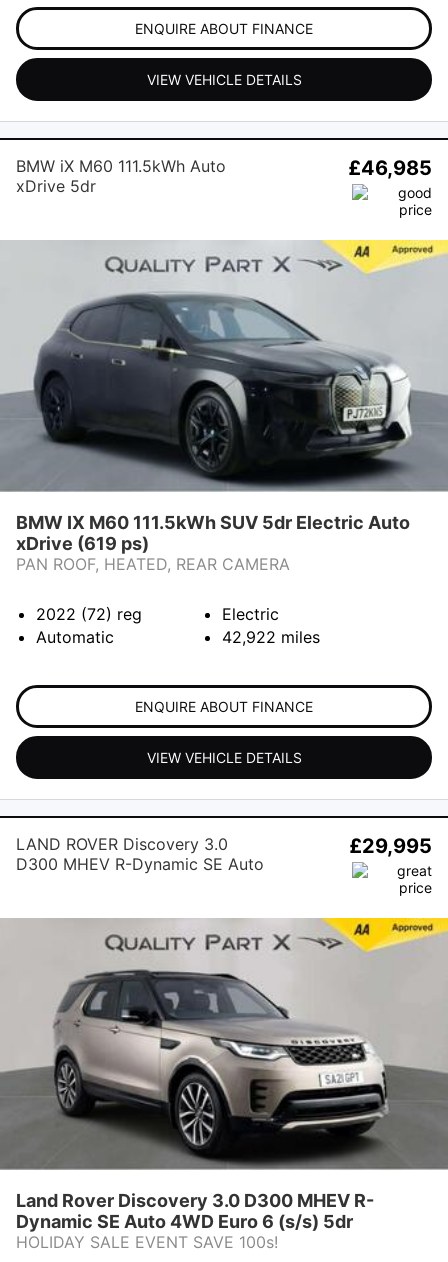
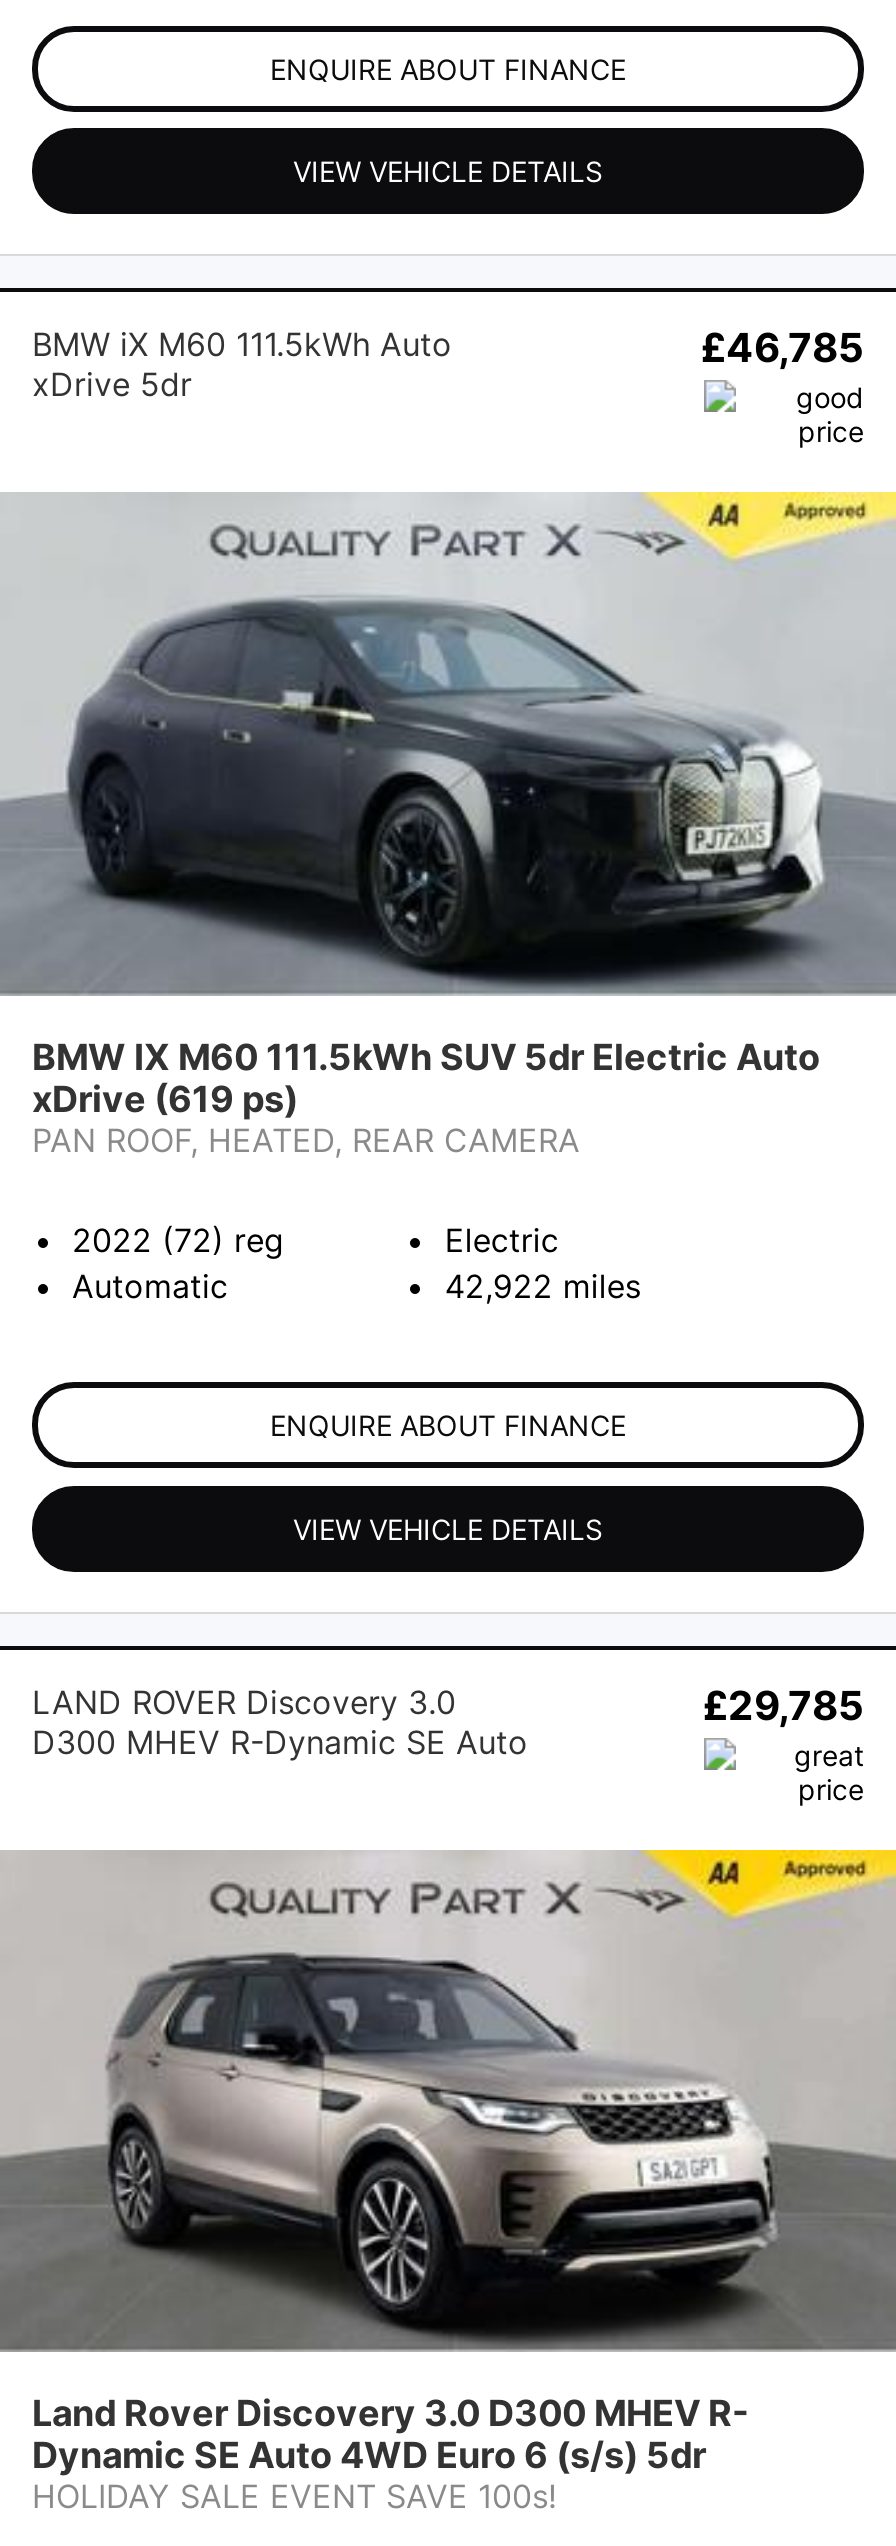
- £46,985
+ £46,785

- £29,995
+ £29,785
